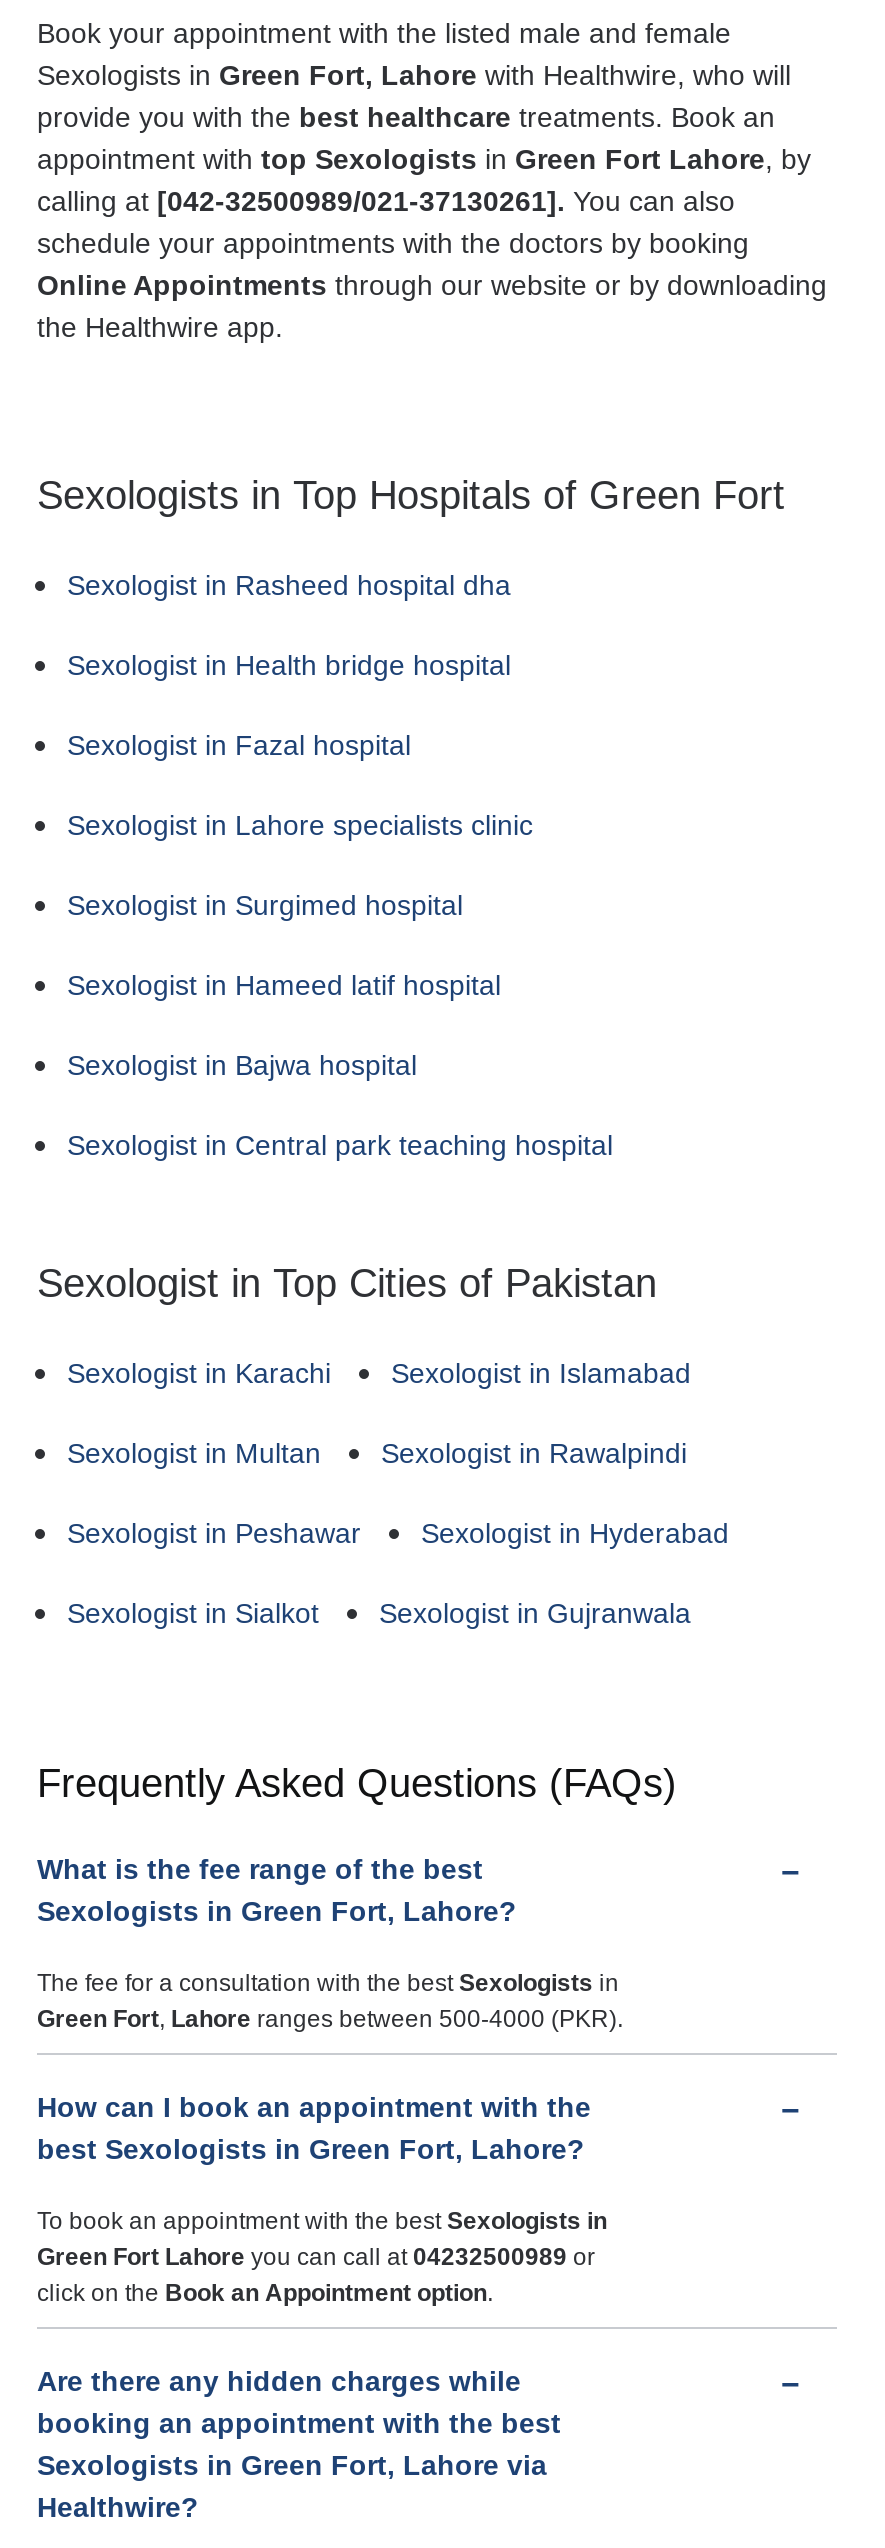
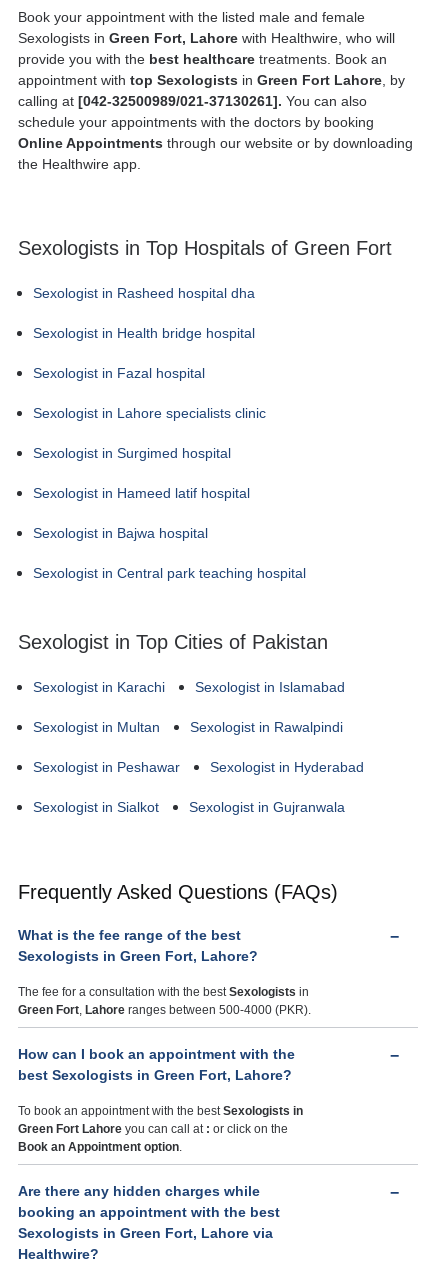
- Green Fort Lahore you can call at 04232500989 or
- click on the Book an Appointment option.
+ Green Fort Lahore you can call at: or click on the
+ Book an Appointment option.
